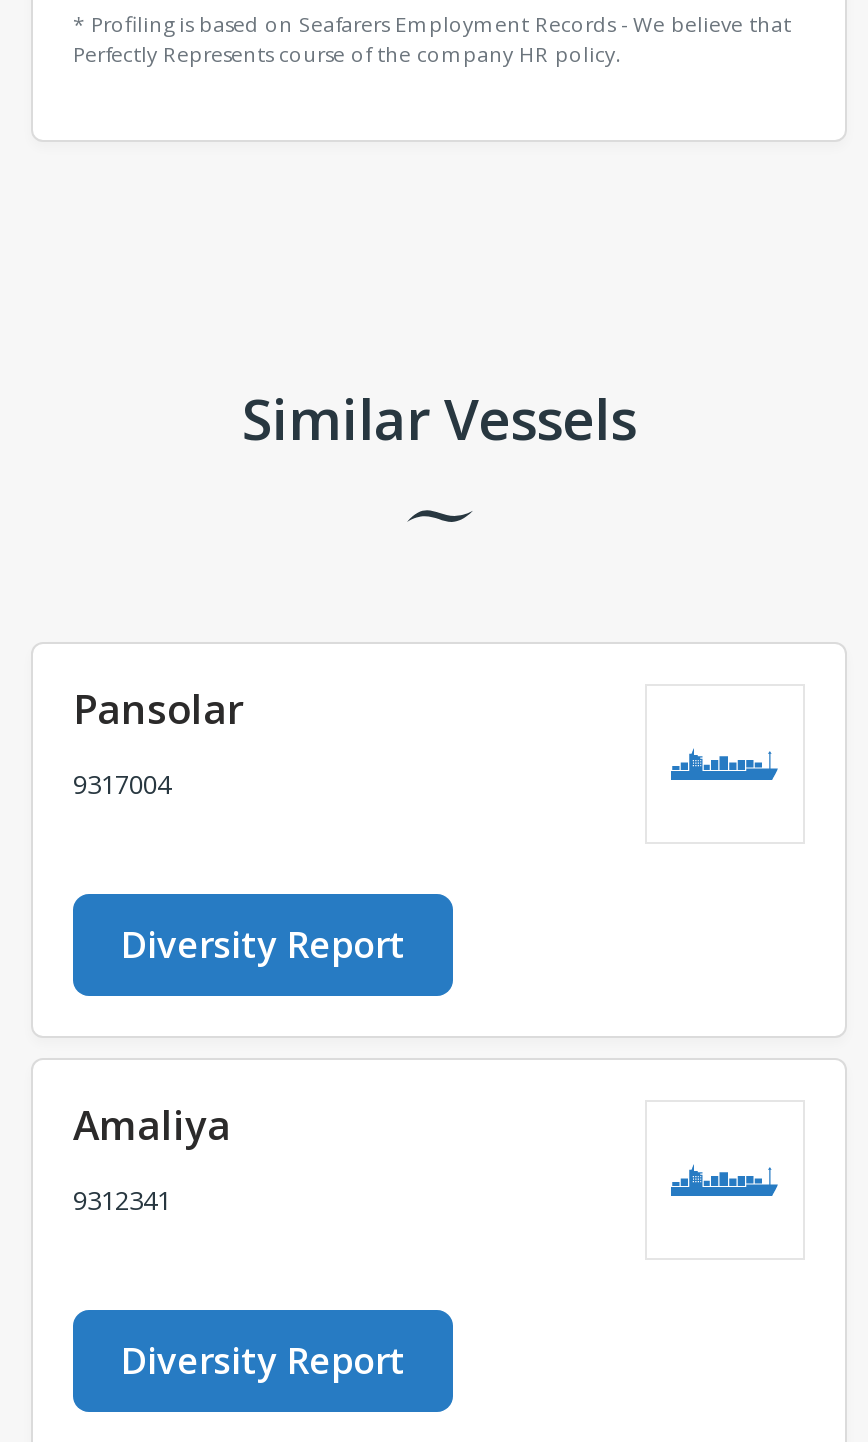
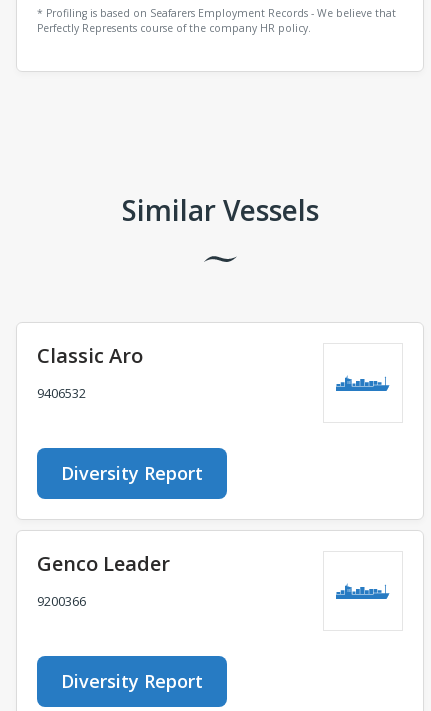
- Pansolar
+ Classic Aro

- 9317004
+ 9406532

- Amaliya
+ Genco Leader

- 9312341
+ 9200366
